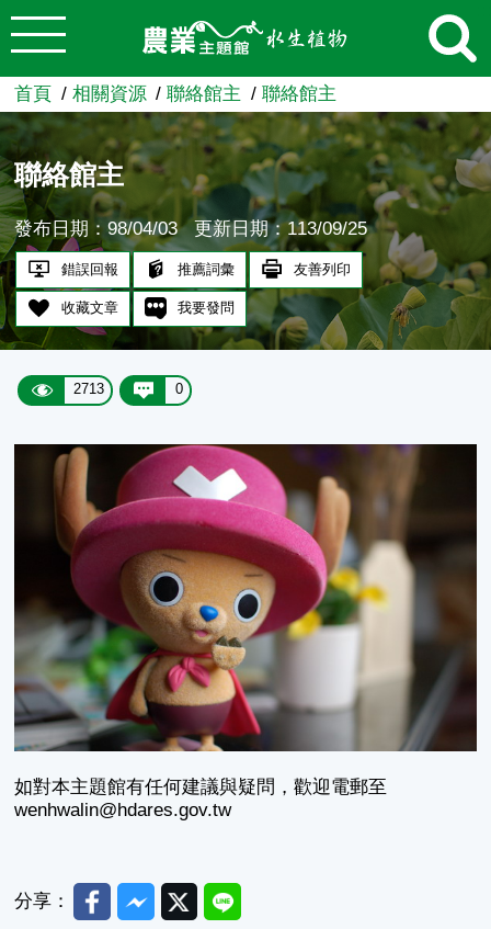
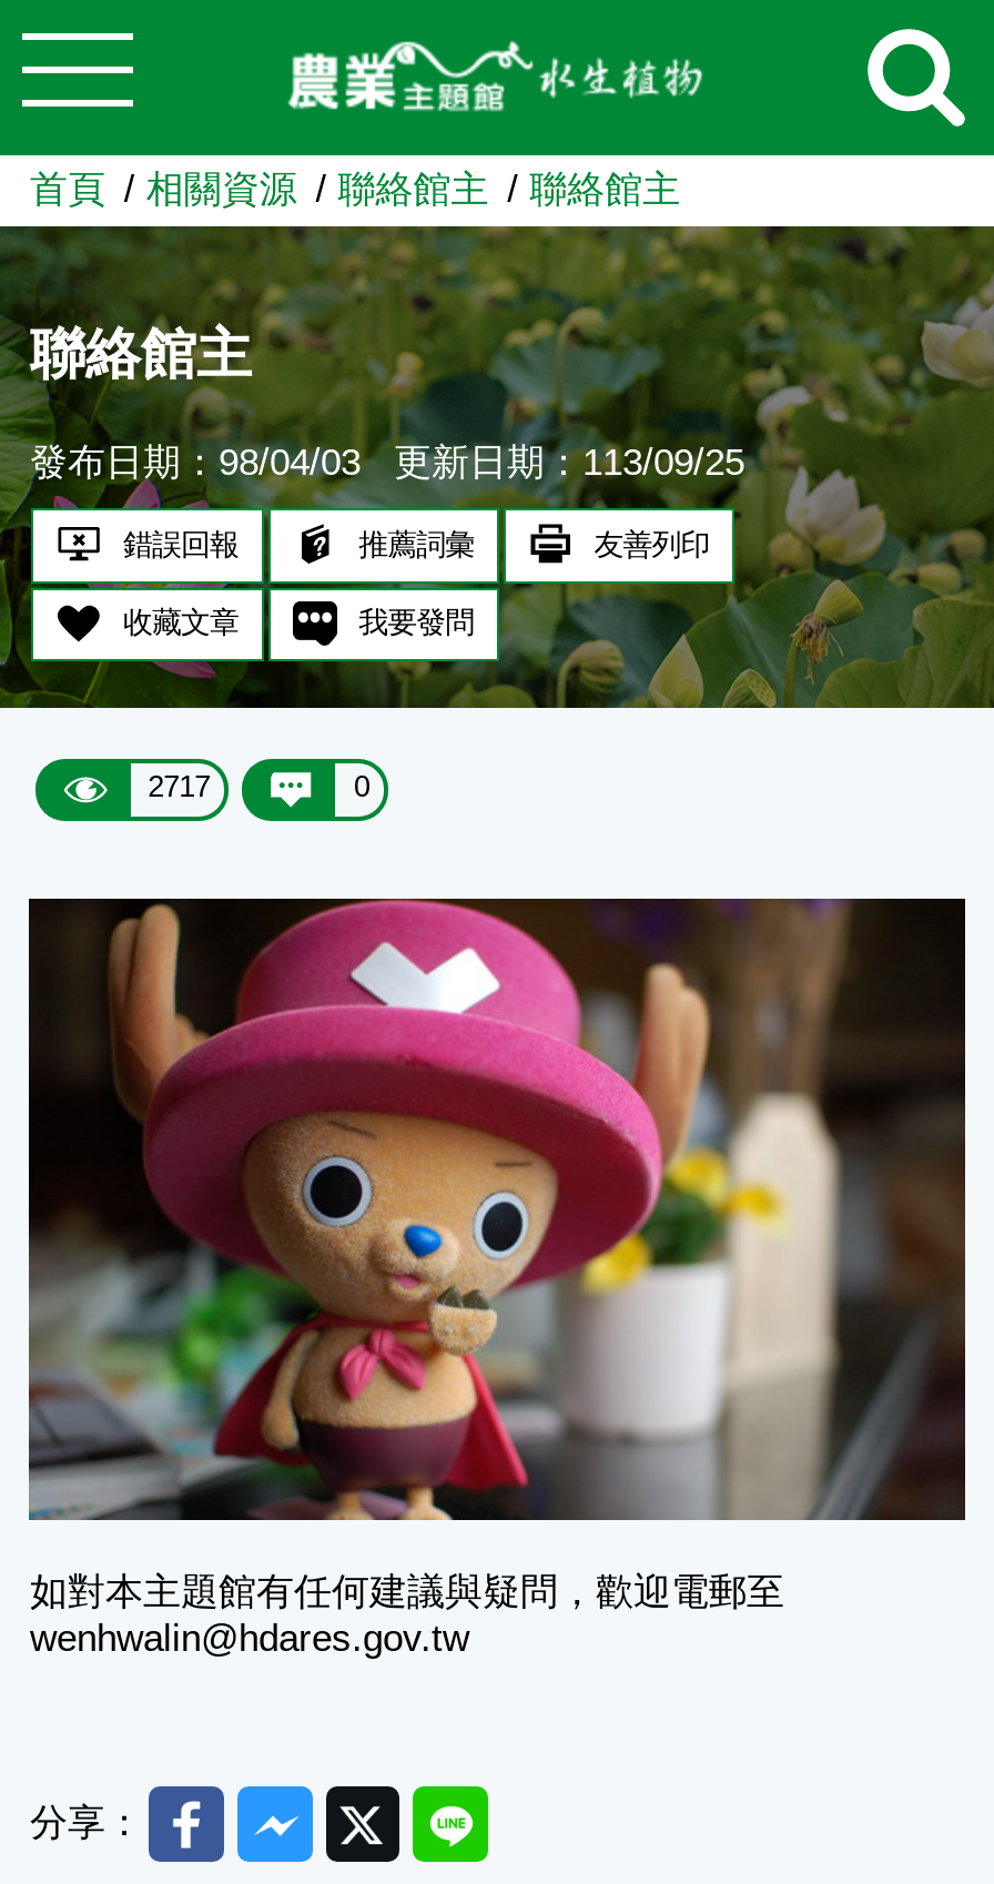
- 2713
+ 2717
